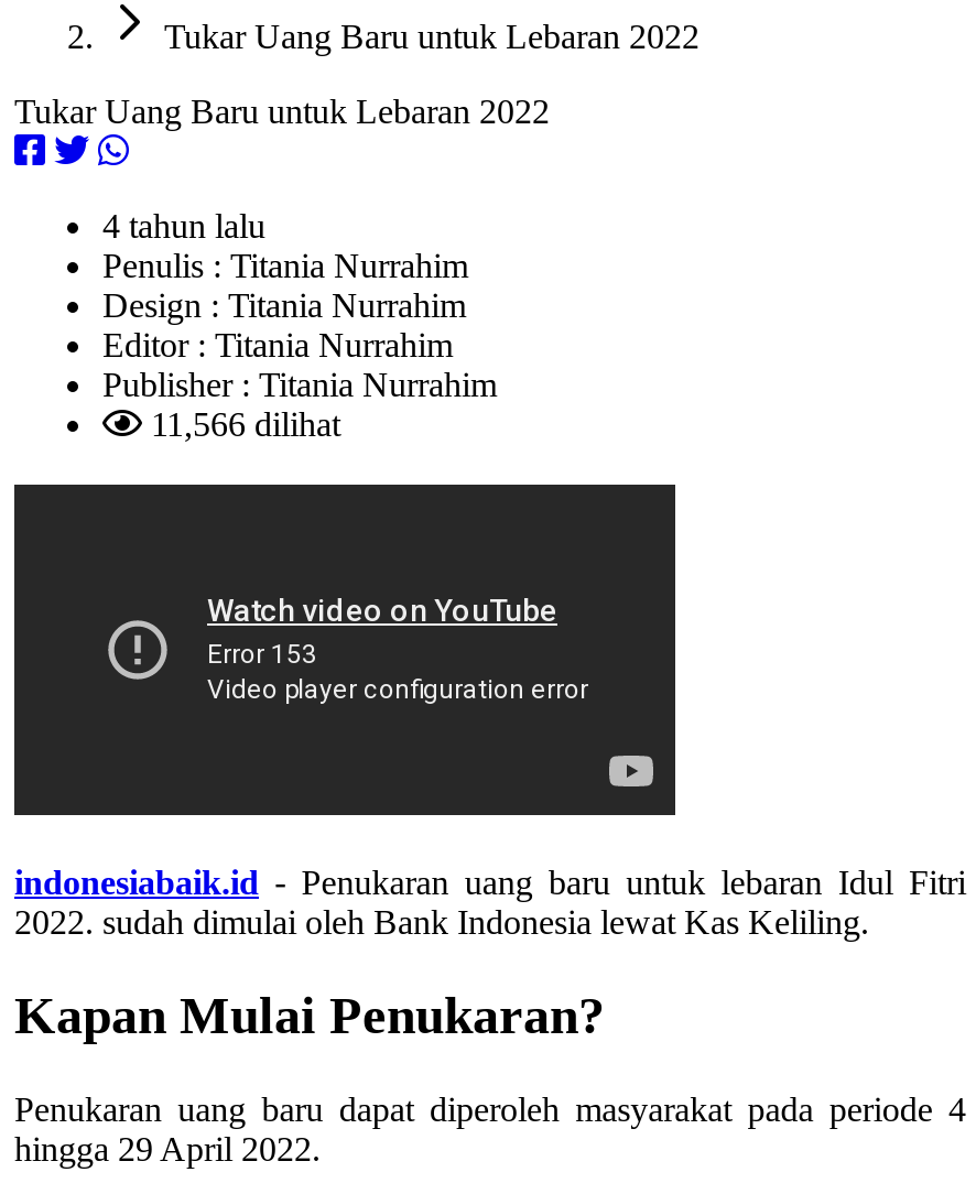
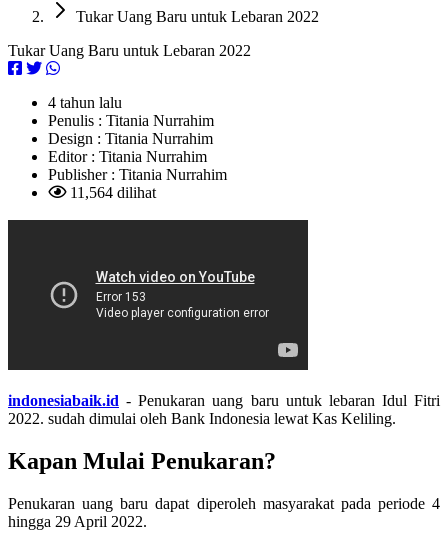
- 11,566 dilihat
+ 11,564 dilihat
